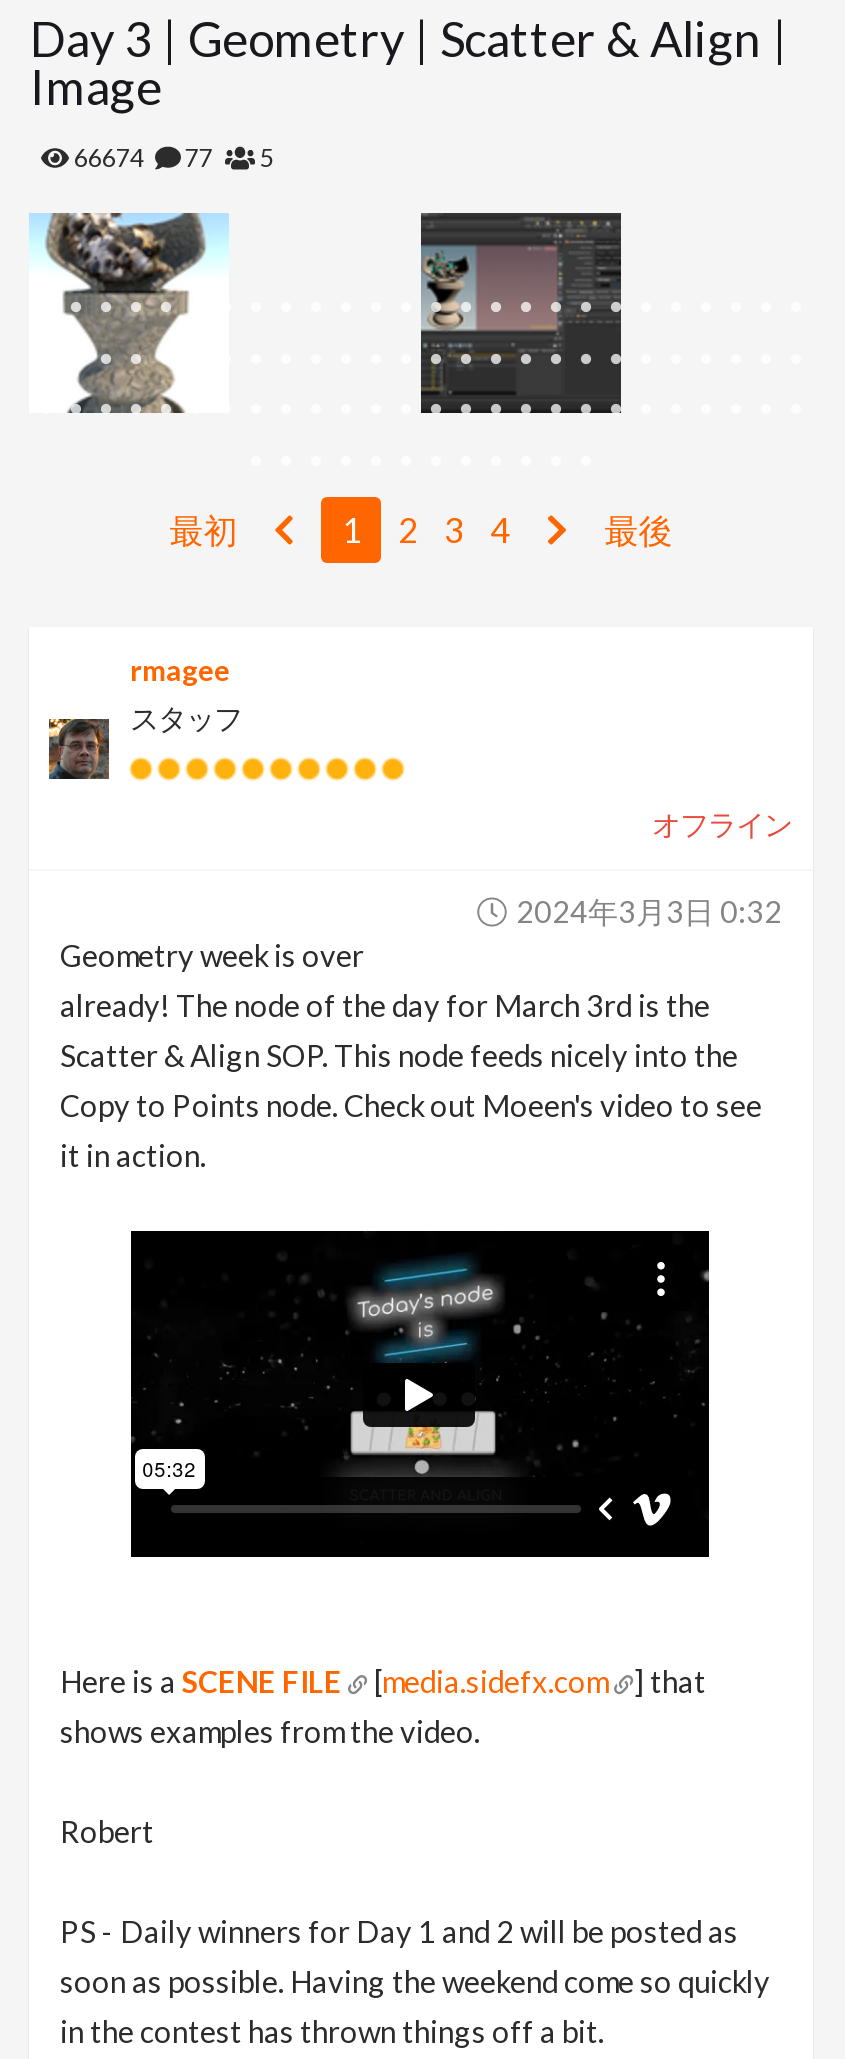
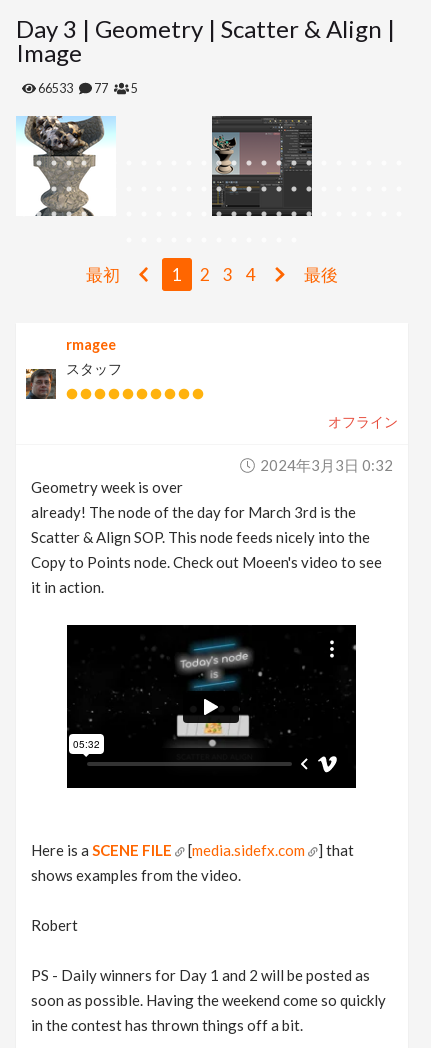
- 66674
+ 66533
